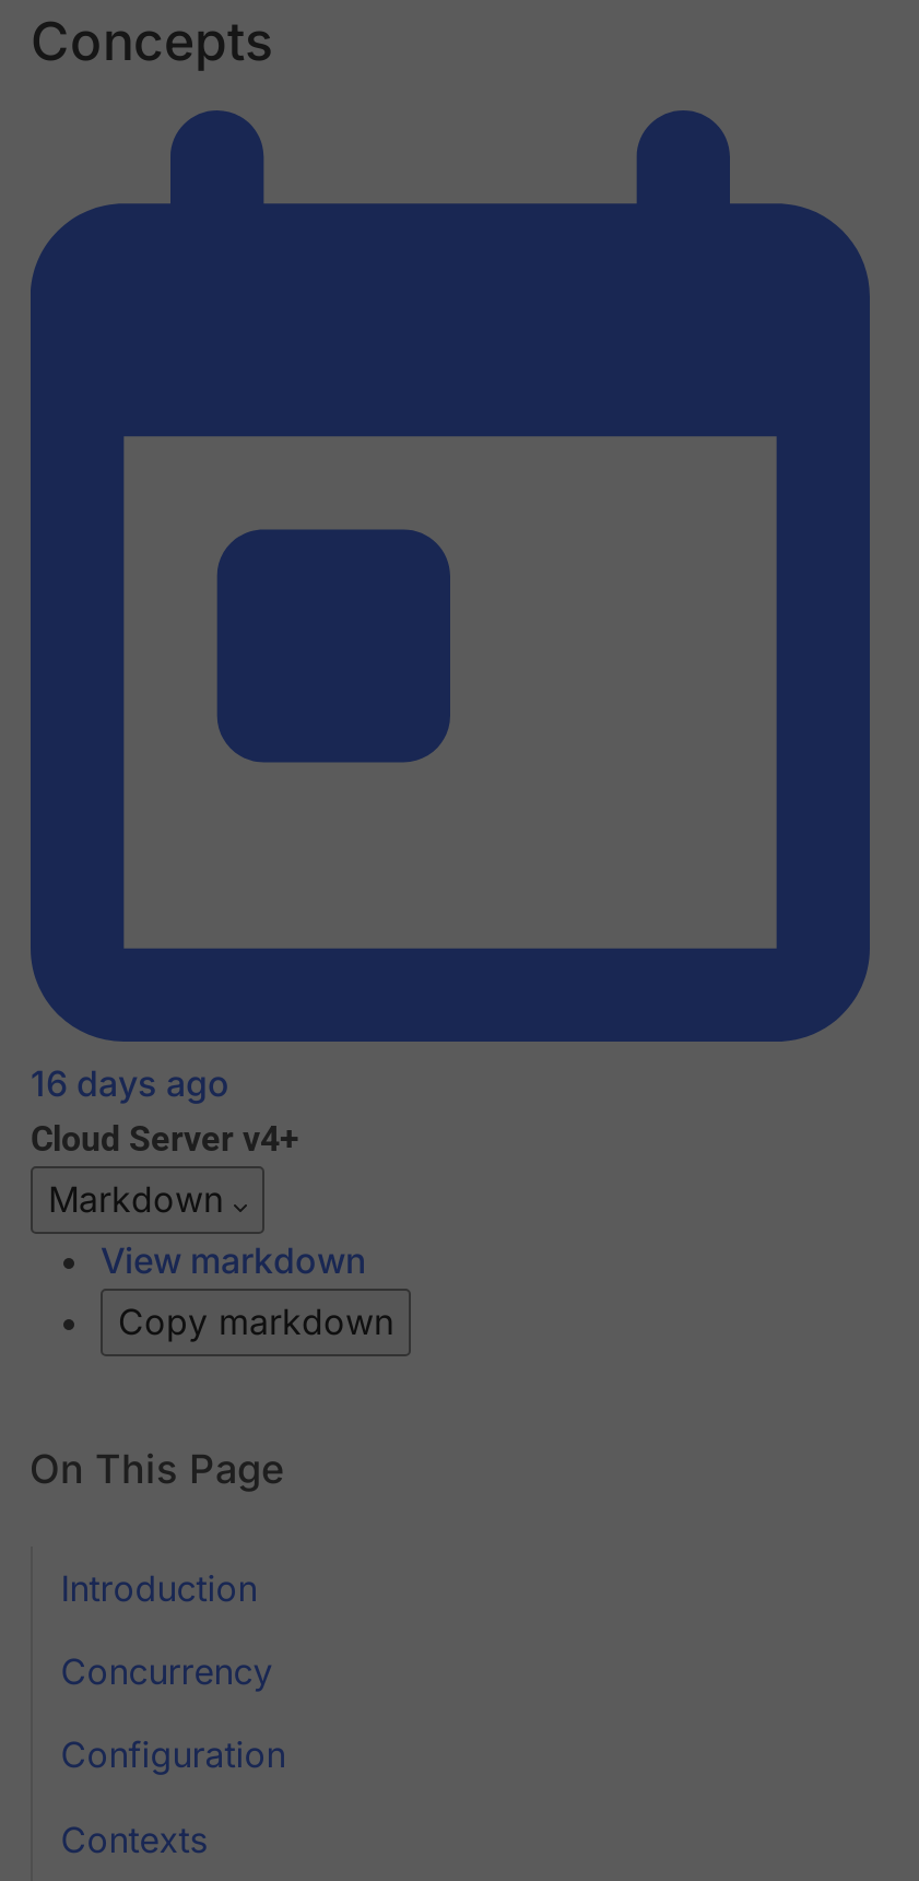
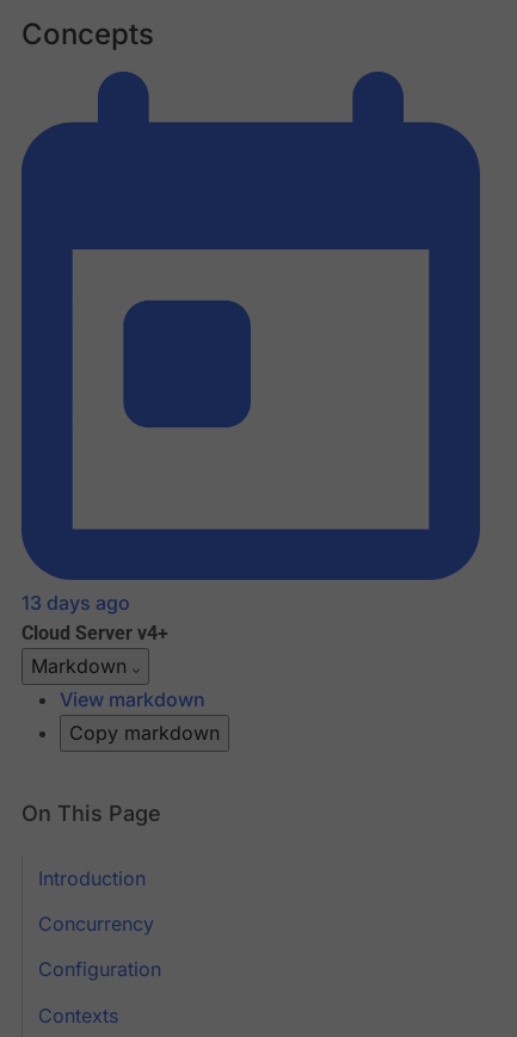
- 16 days ago
+ 13 days ago
